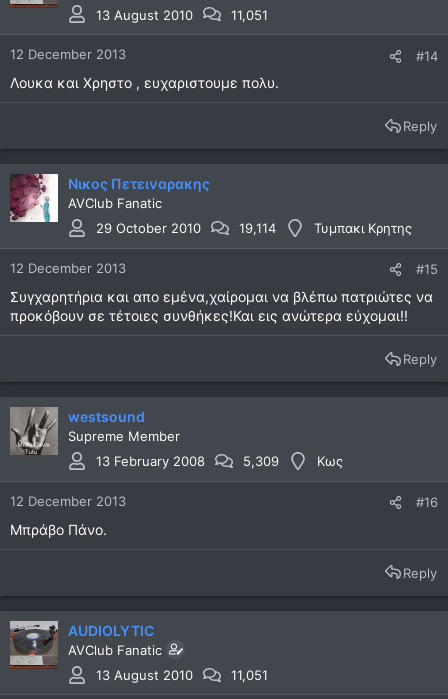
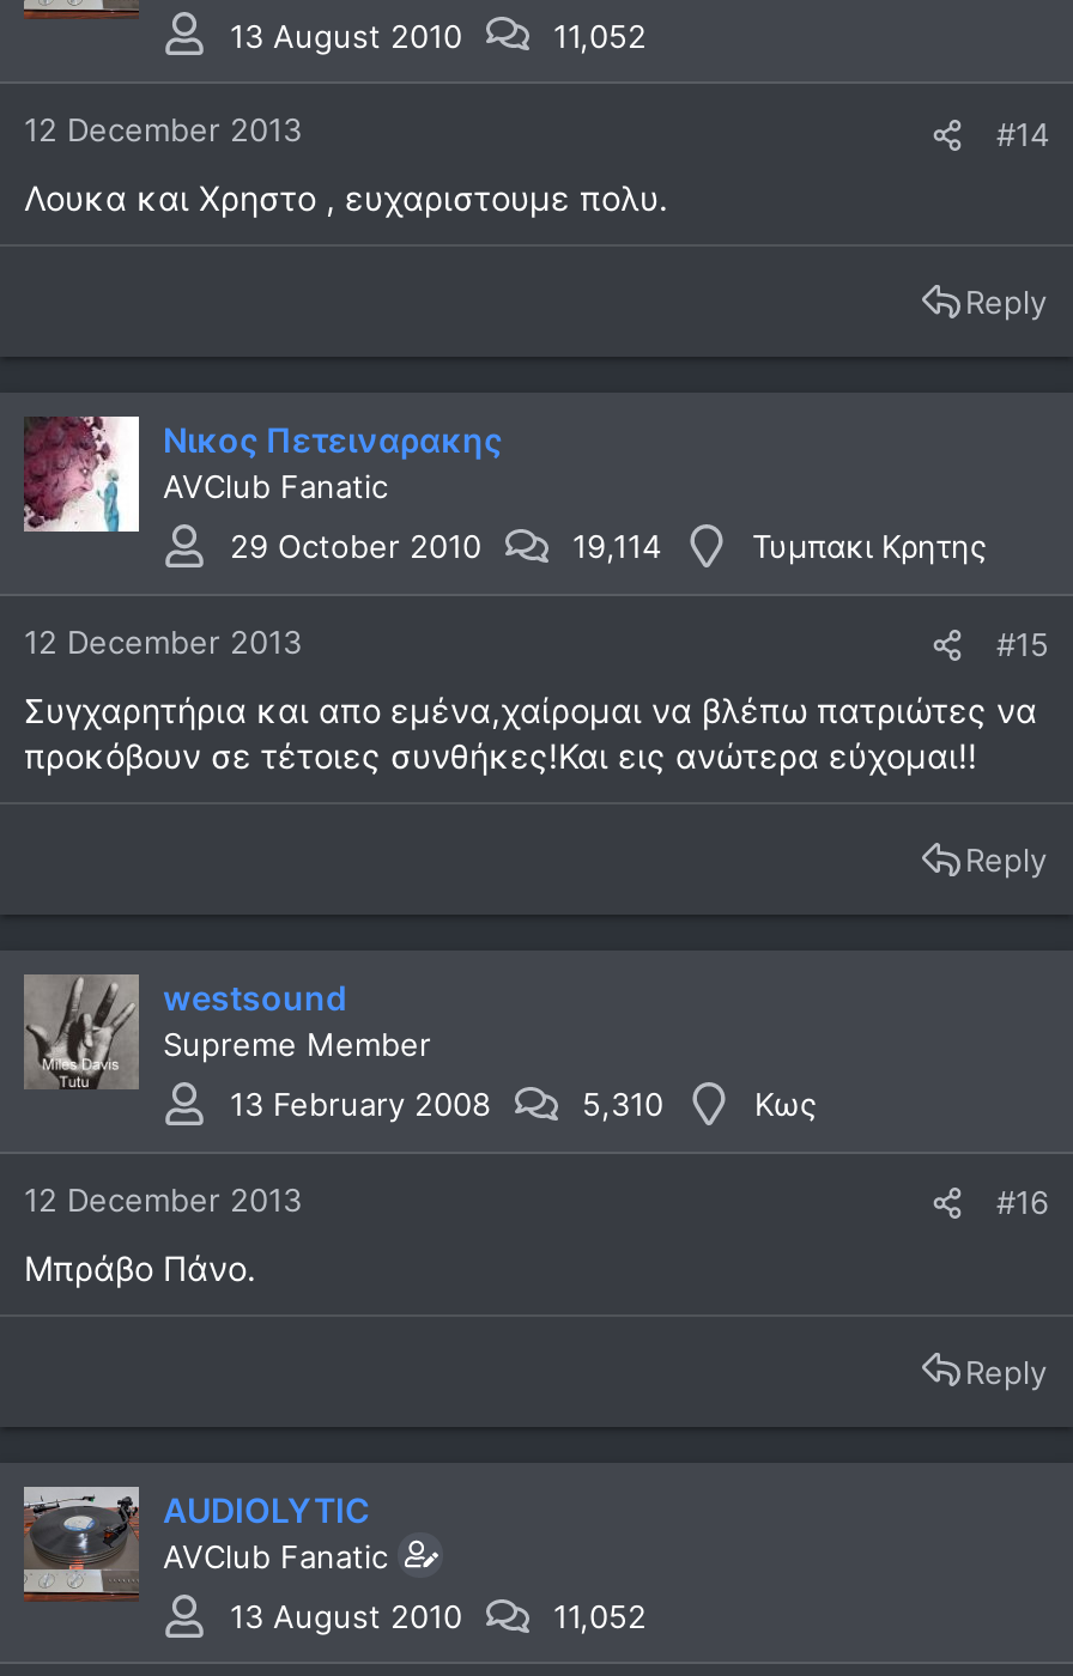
- 11,051
+ 11,052

- 5,309
+ 5,310

- 11,051
+ 11,052
